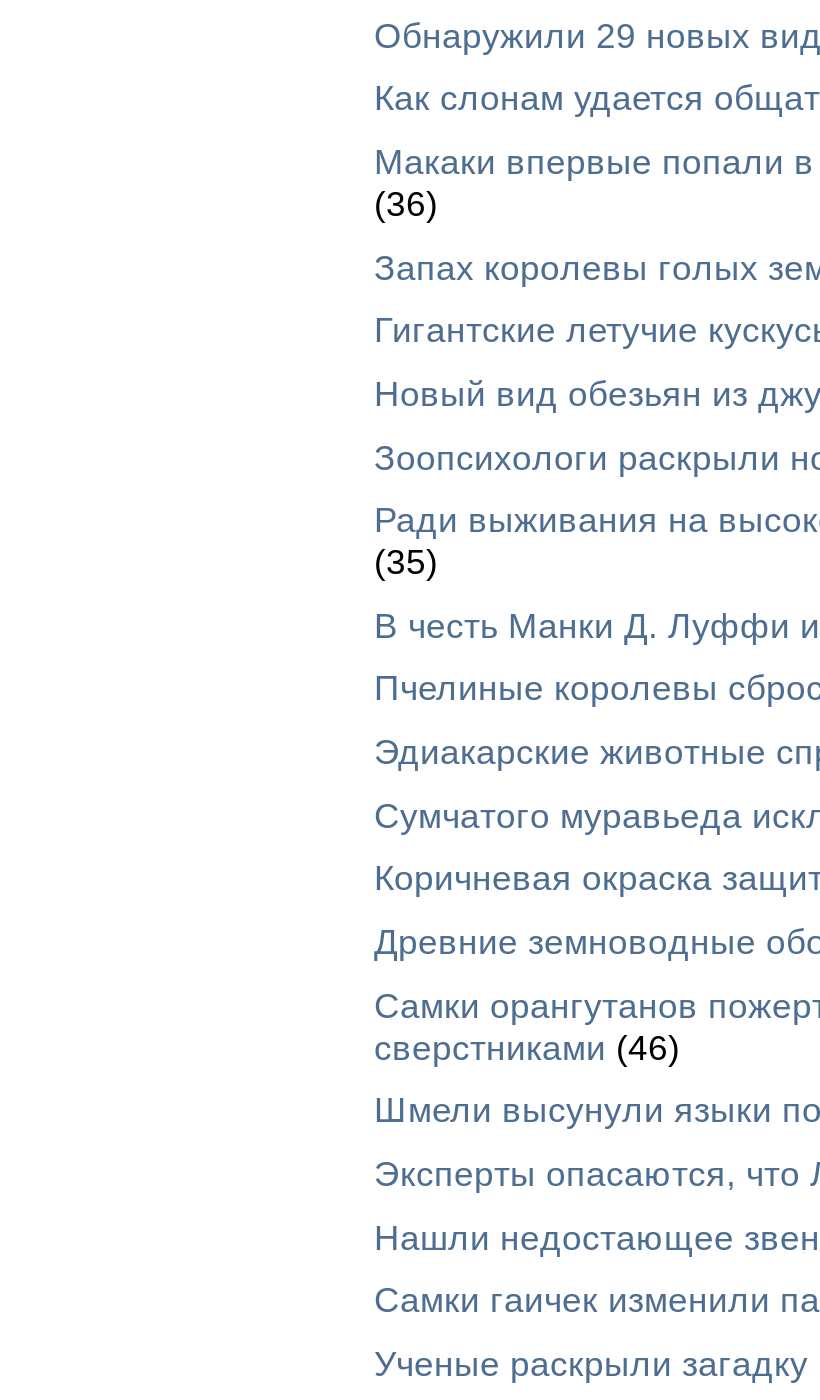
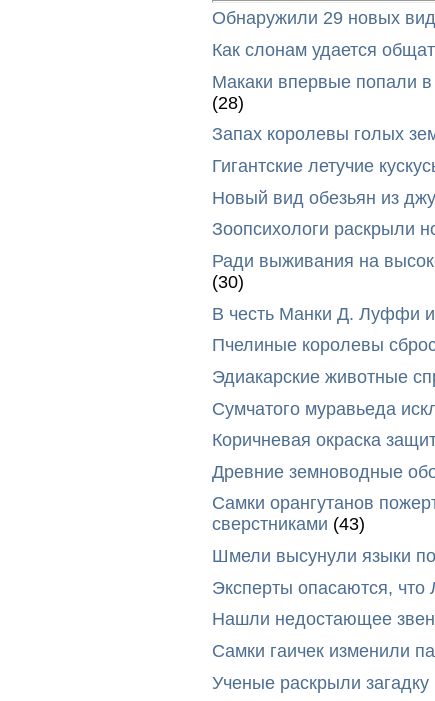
- (36)
+ (28)

- (35)
+ (30)

- сверстниками (46)
+ сверстниками (43)
